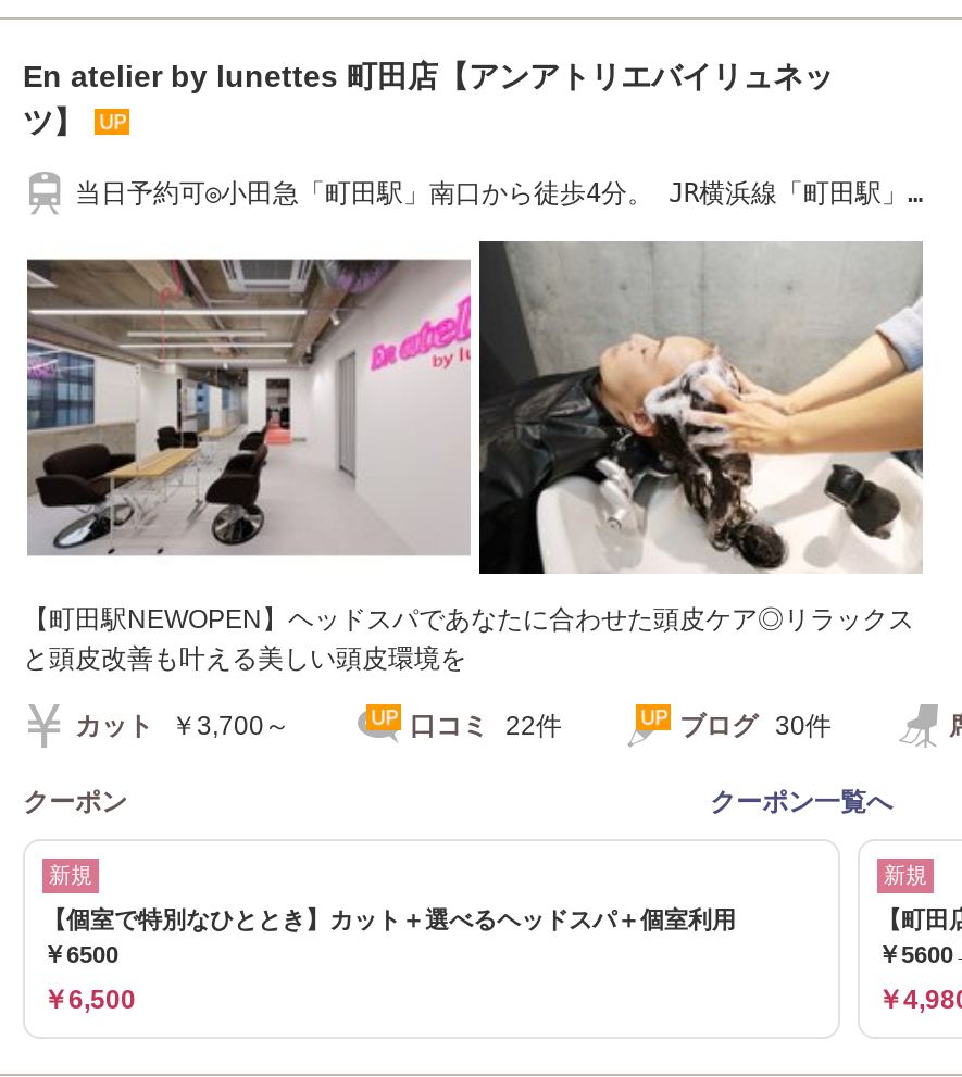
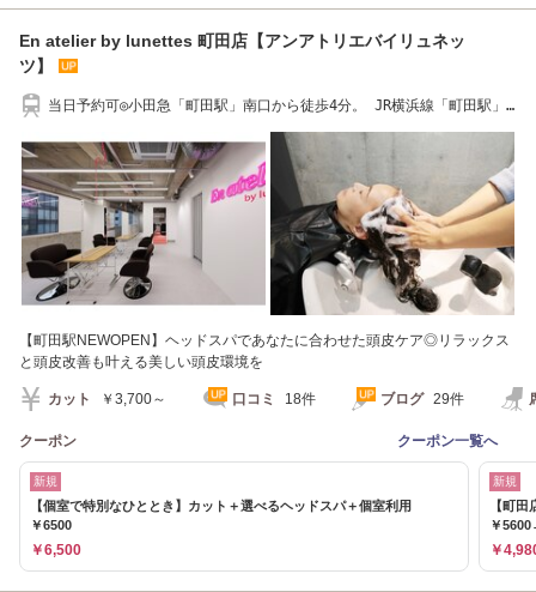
- 口コミ 22件
+ 口コミ 18件

- ブログ 30件
+ ブログ 29件
